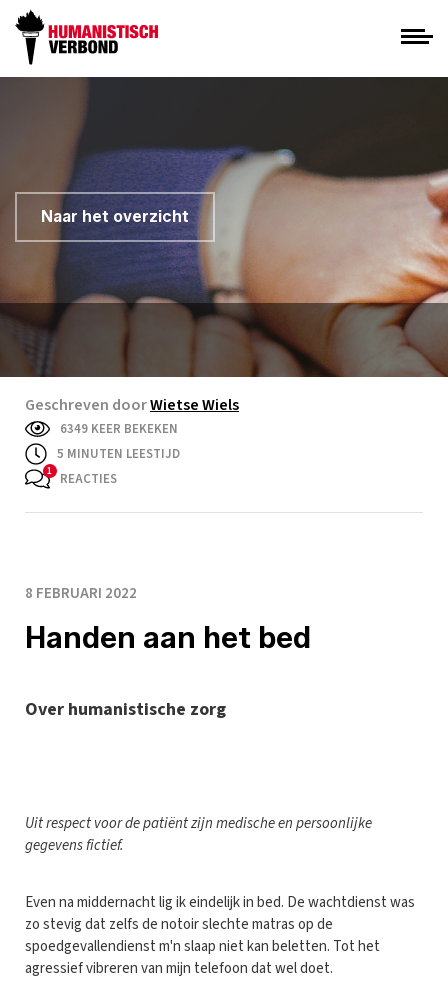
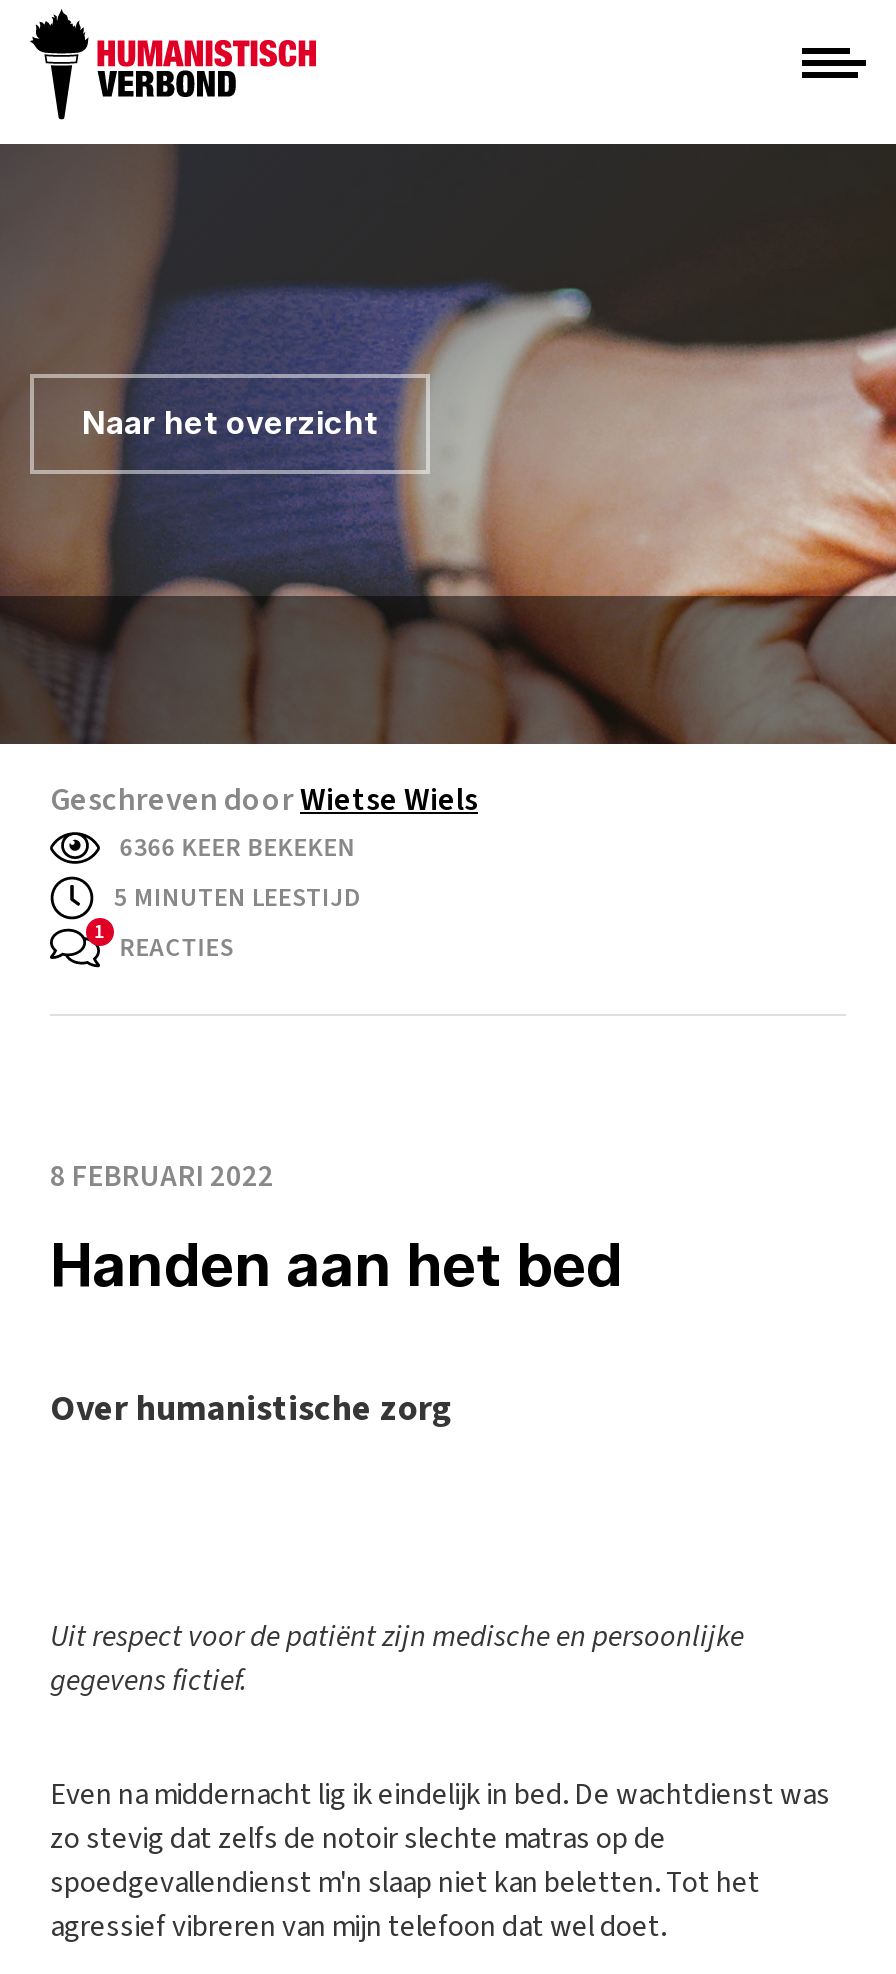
- 6349 KEER BEKEKEN
+ 6366 KEER BEKEKEN
